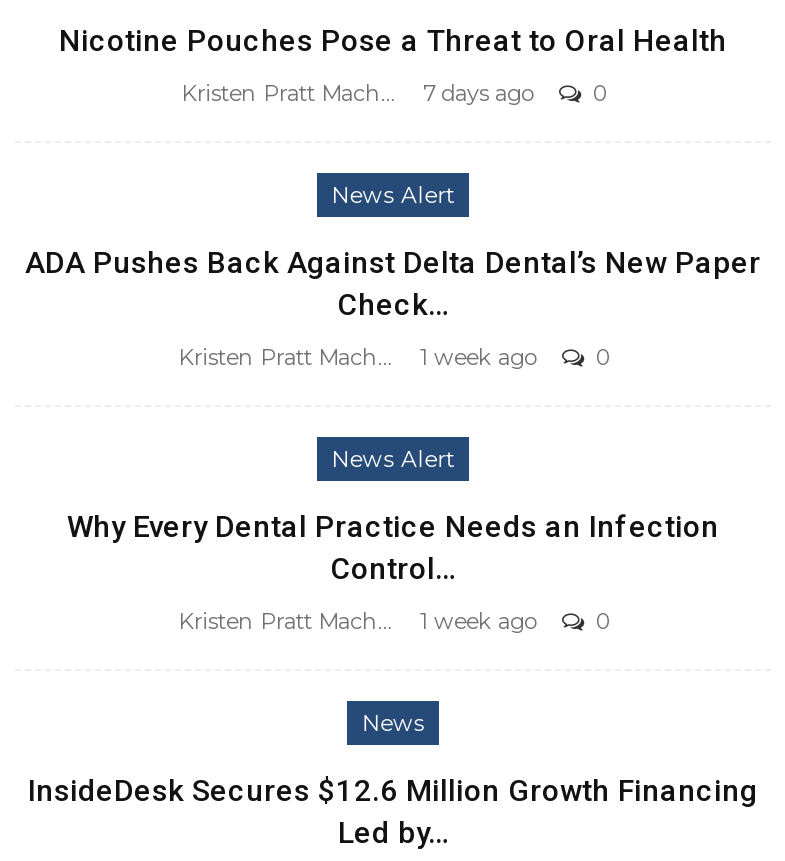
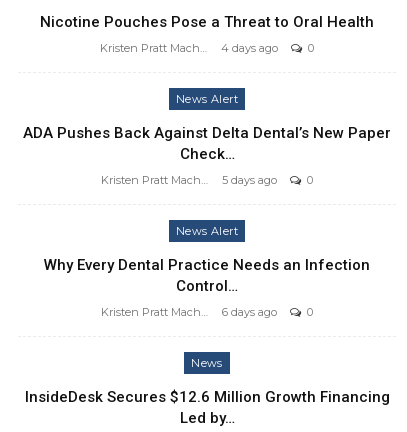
- 7 days ago
+ 4 days ago

- 1 week ago
+ 5 days ago

- 1 week ago
+ 6 days ago
